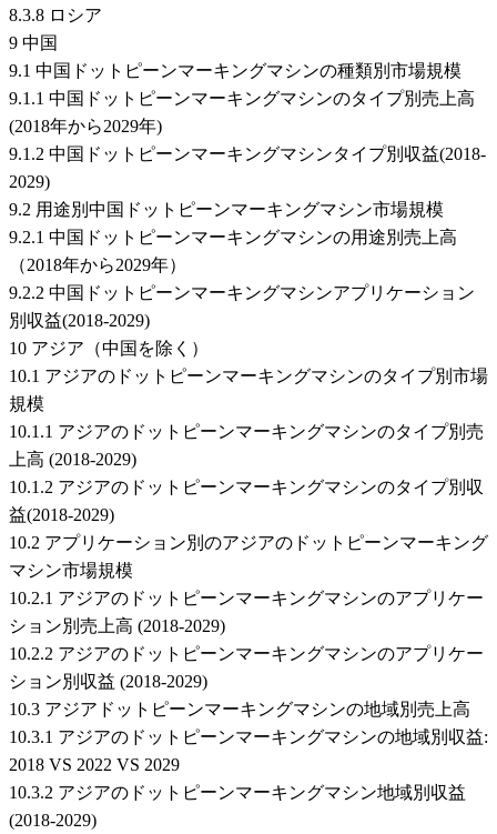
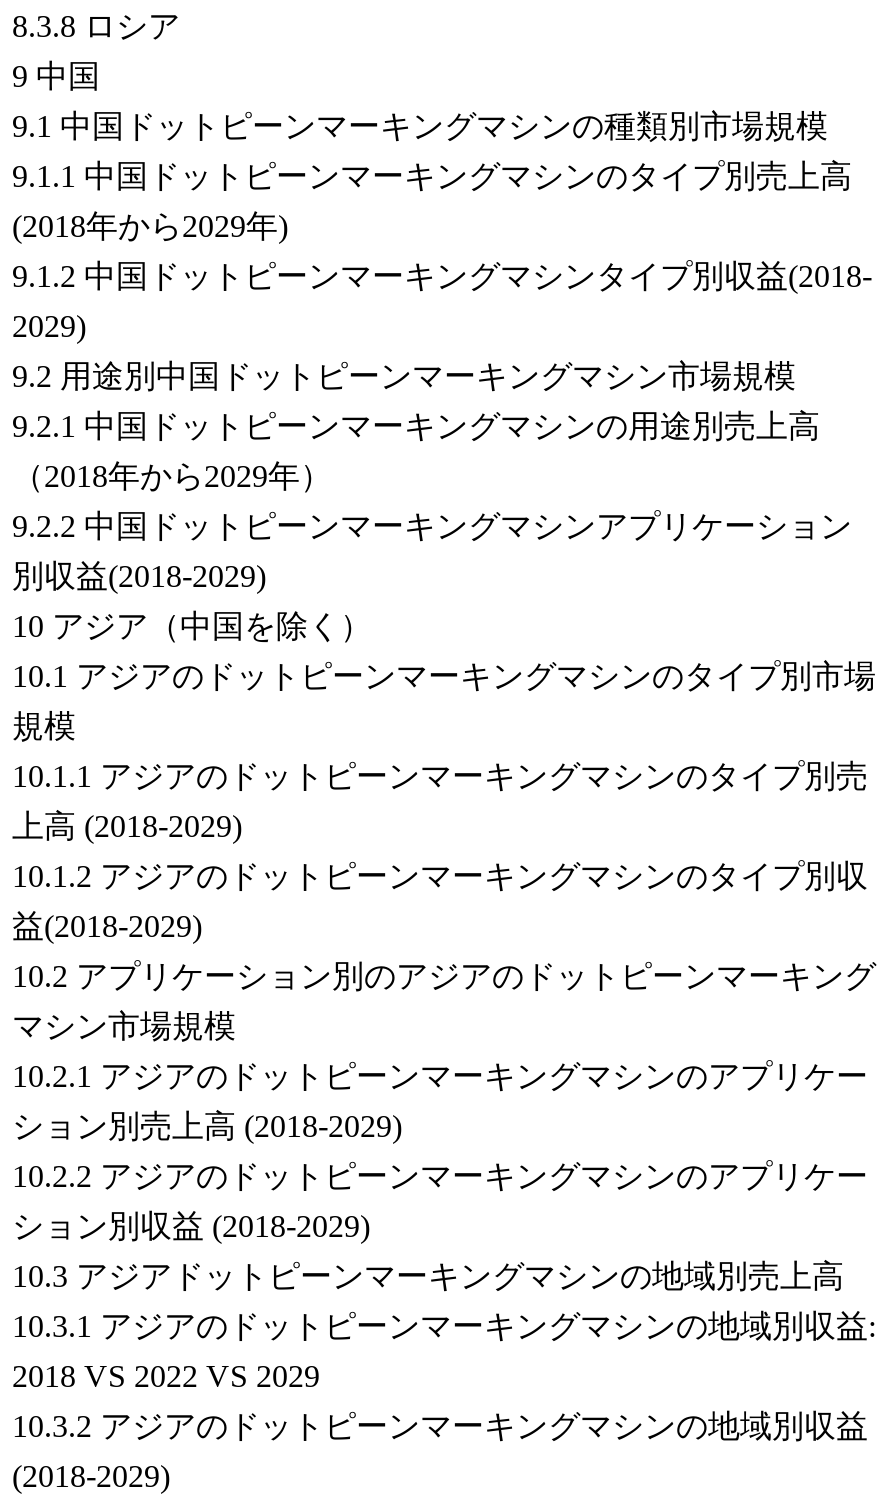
- 10.3.2 アジアのドットピーンマーキングマシン地域別収益
+ 10.3.2 アジアのドットピーンマーキングマシンの地域別収益
